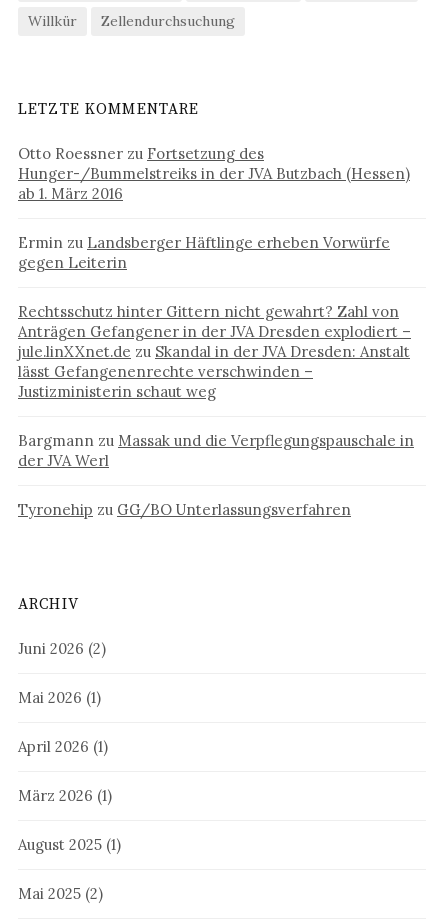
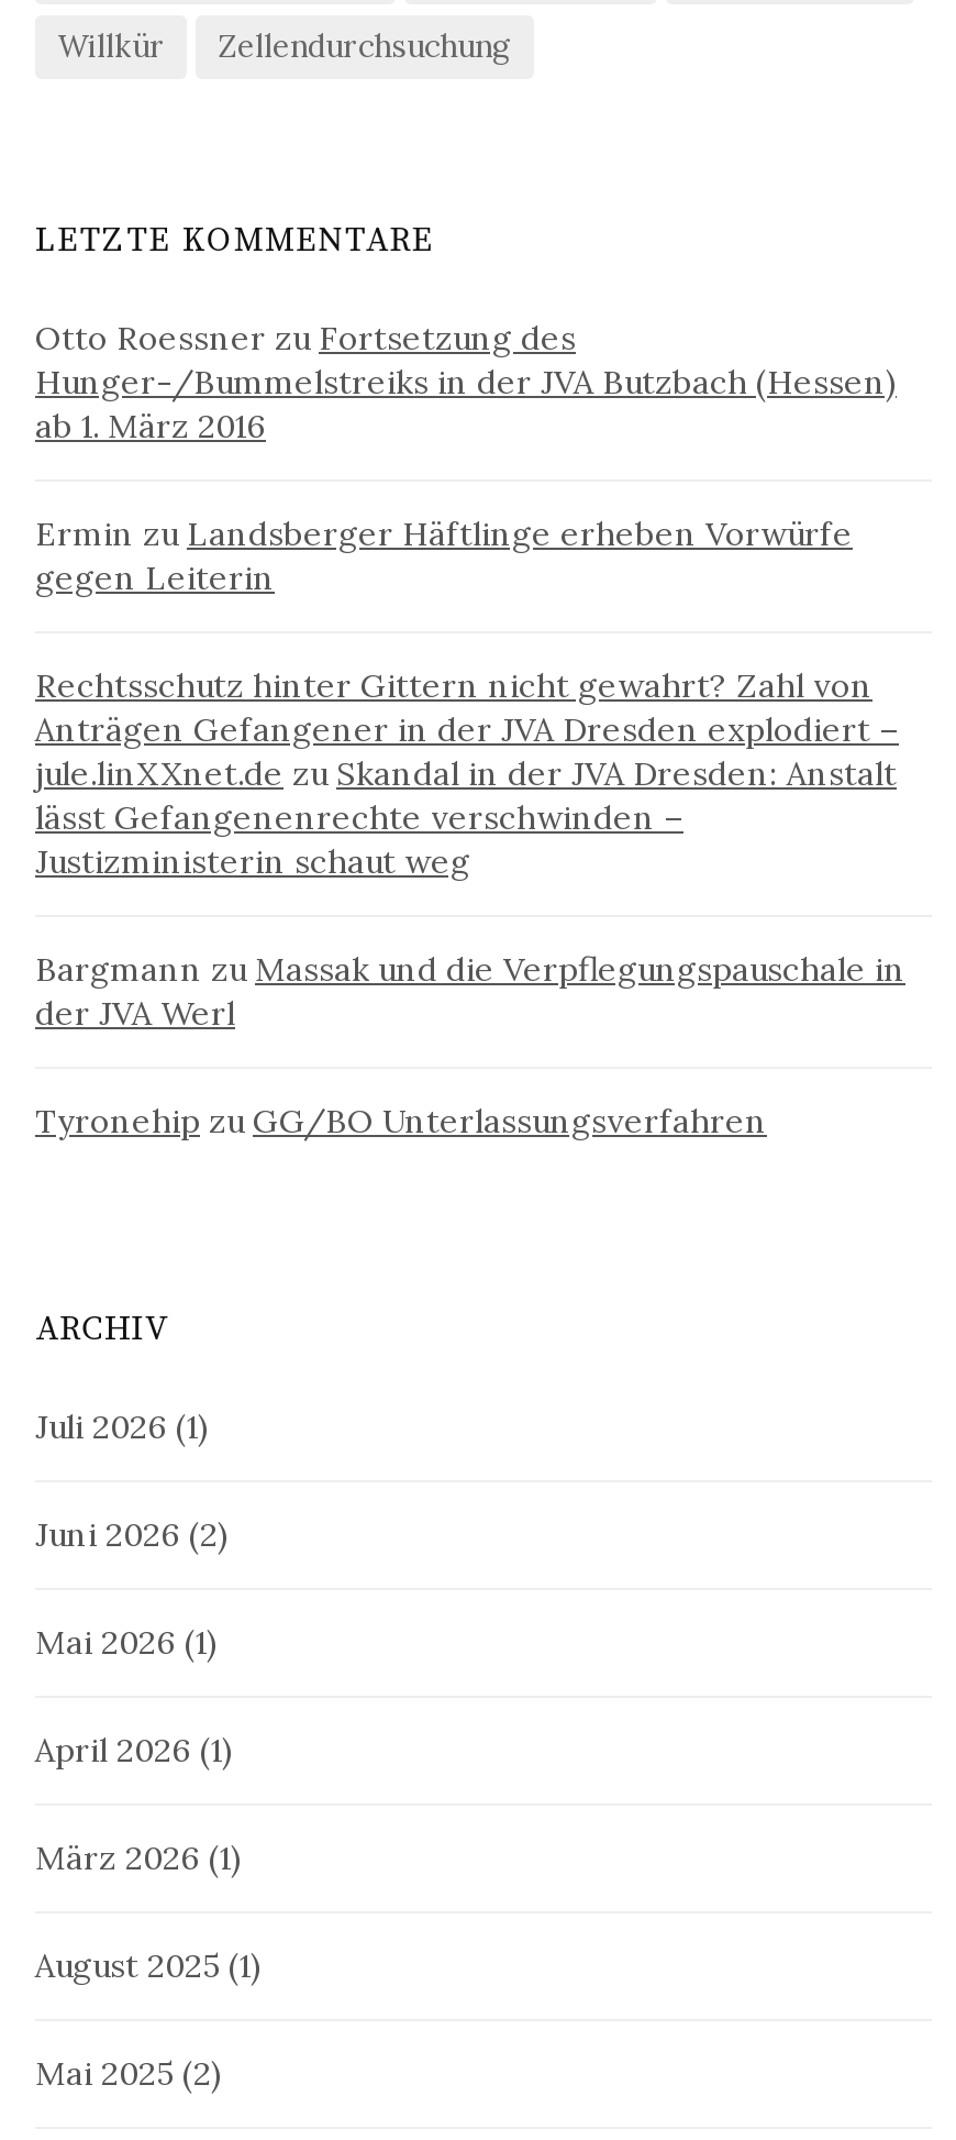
+ Juli 2026 (1)
